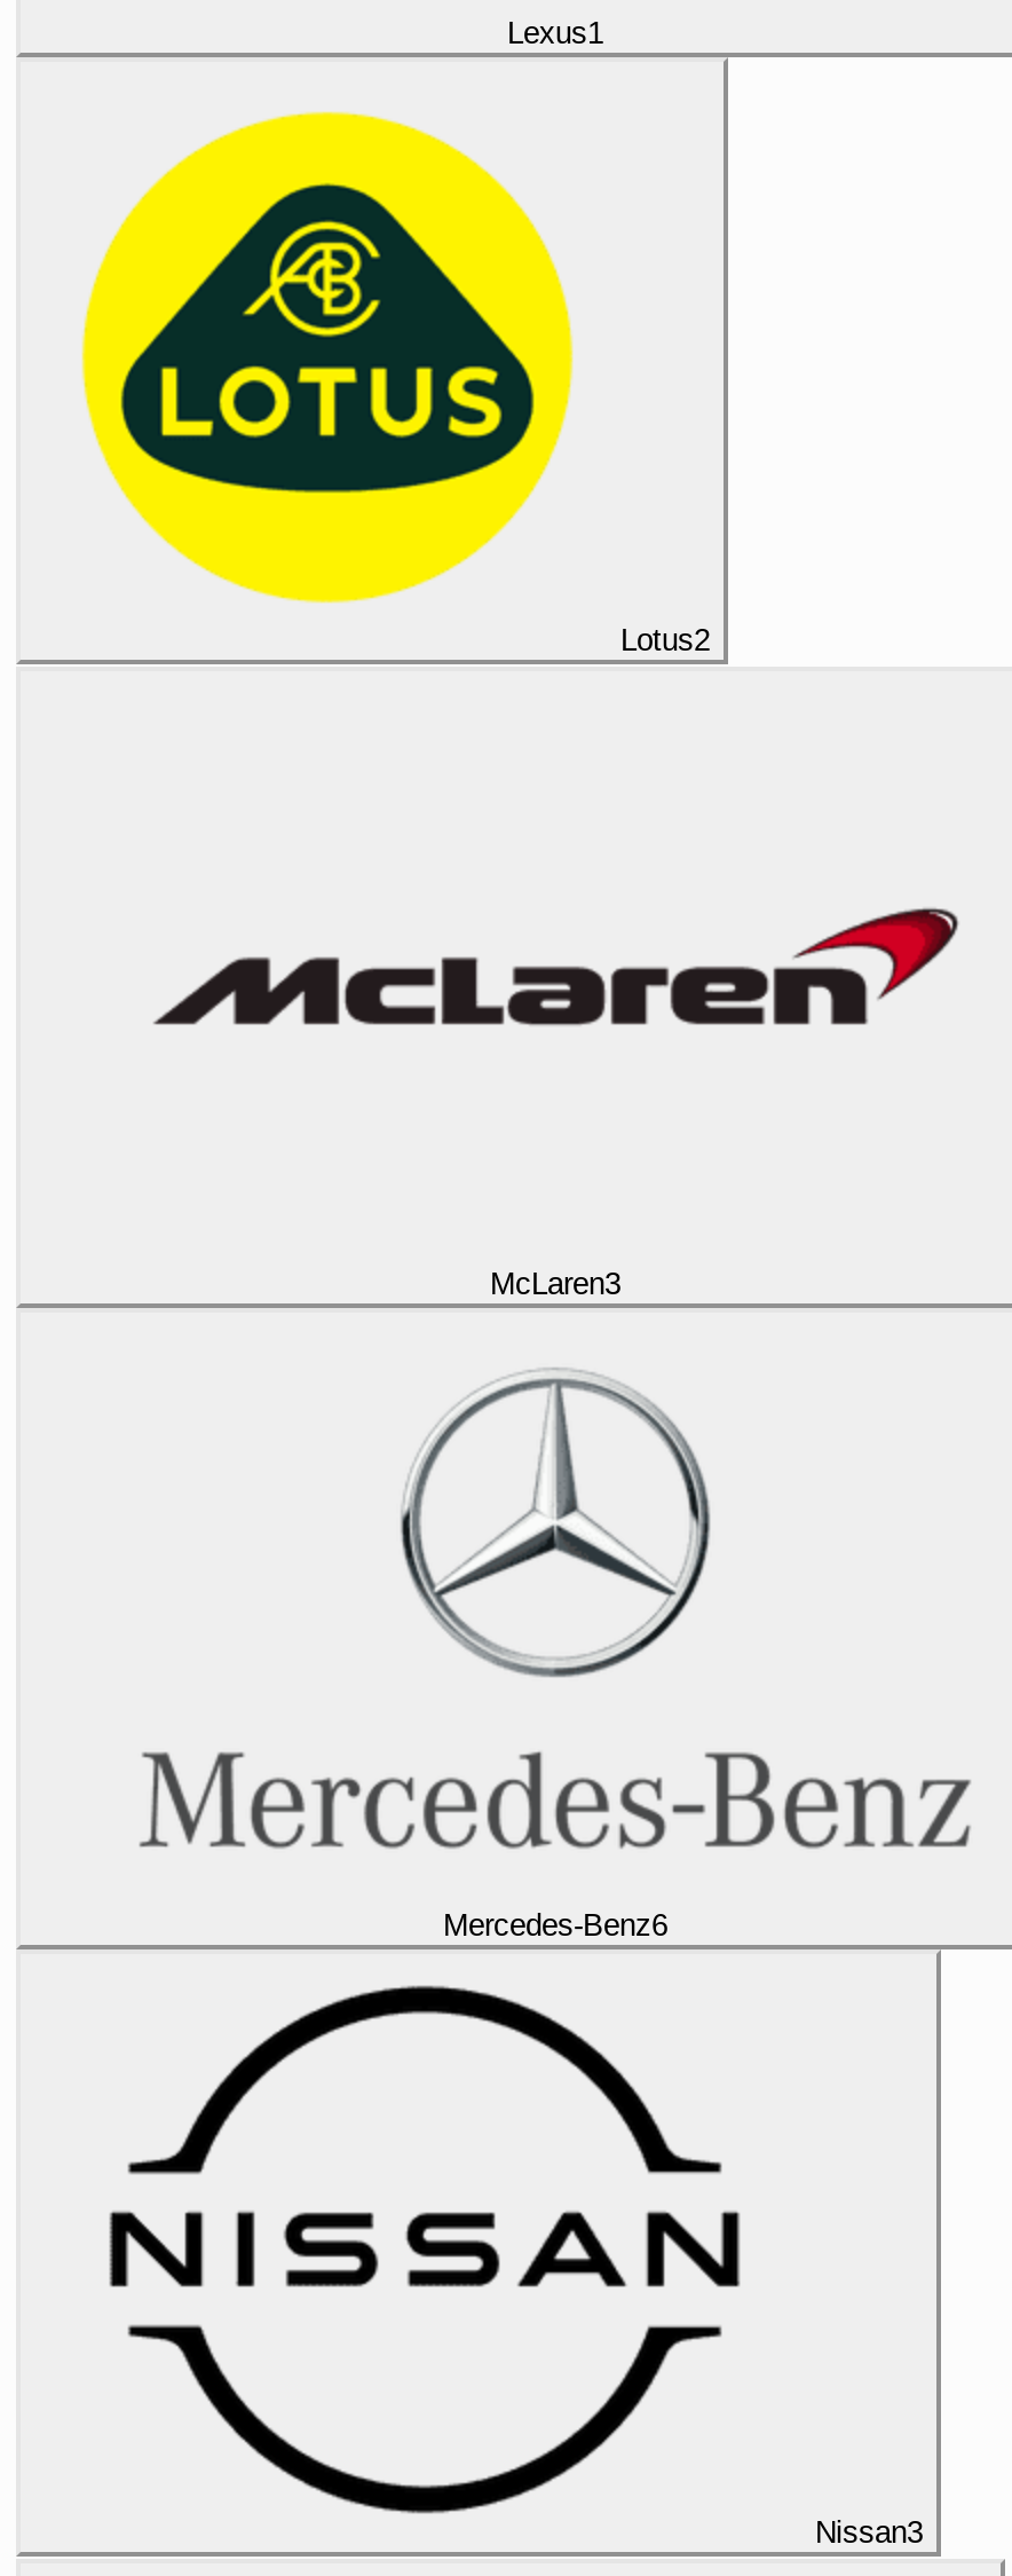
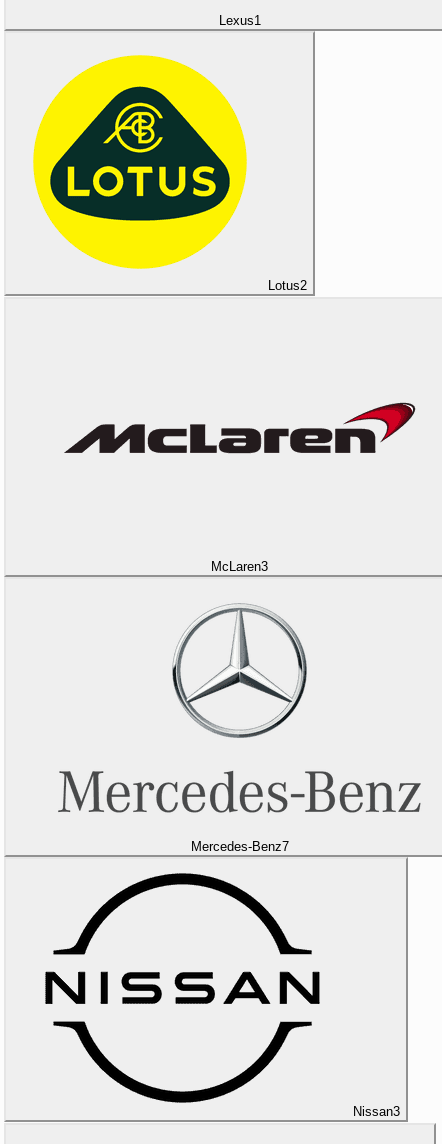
- Mercedes-Benz6
+ Mercedes-Benz7
